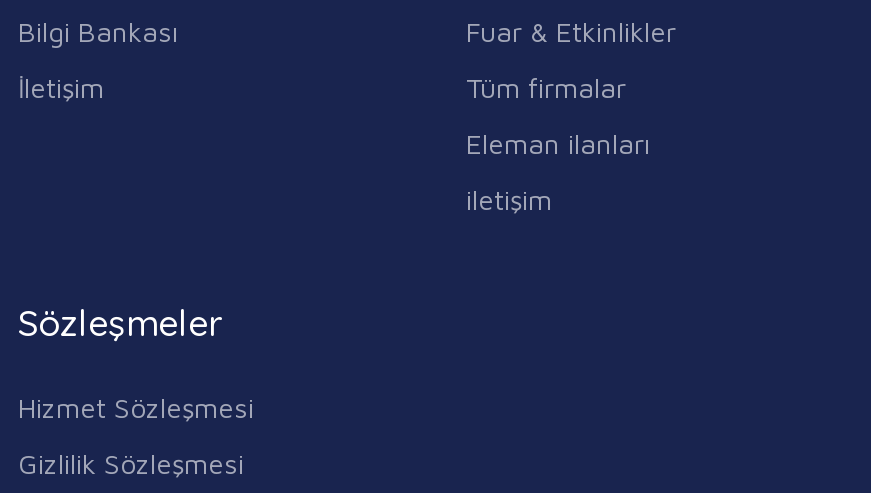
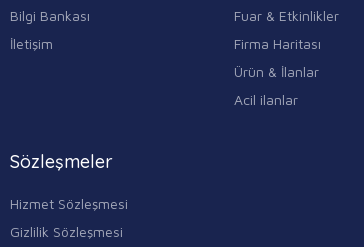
- Tüm firmalar
+ Firma Haritası

- Eleman ilanları
+ Ürün & İlanlar

- iletişim
+ Acil ilanlar
